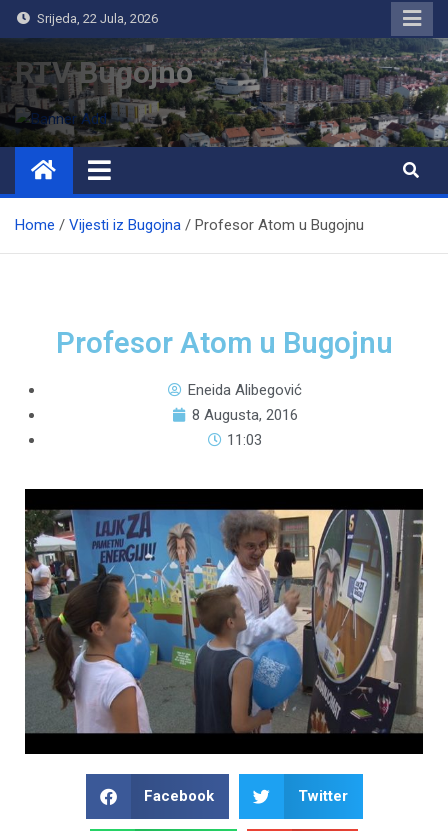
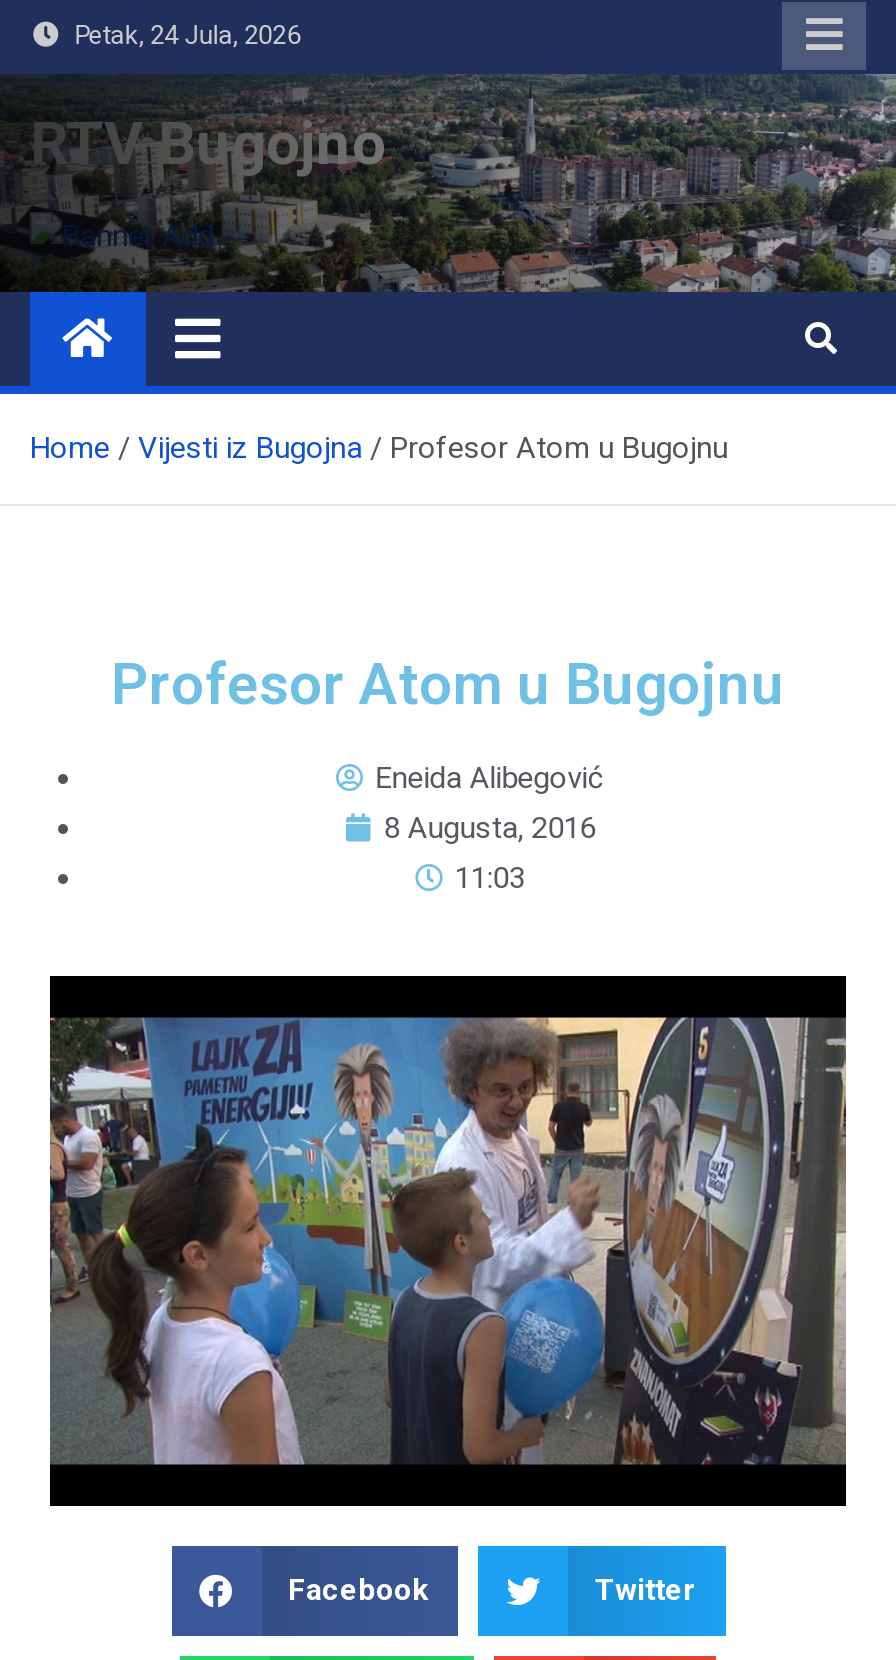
- Srijeda, 22 Jula, 2026
+ Petak, 24 Jula, 2026
